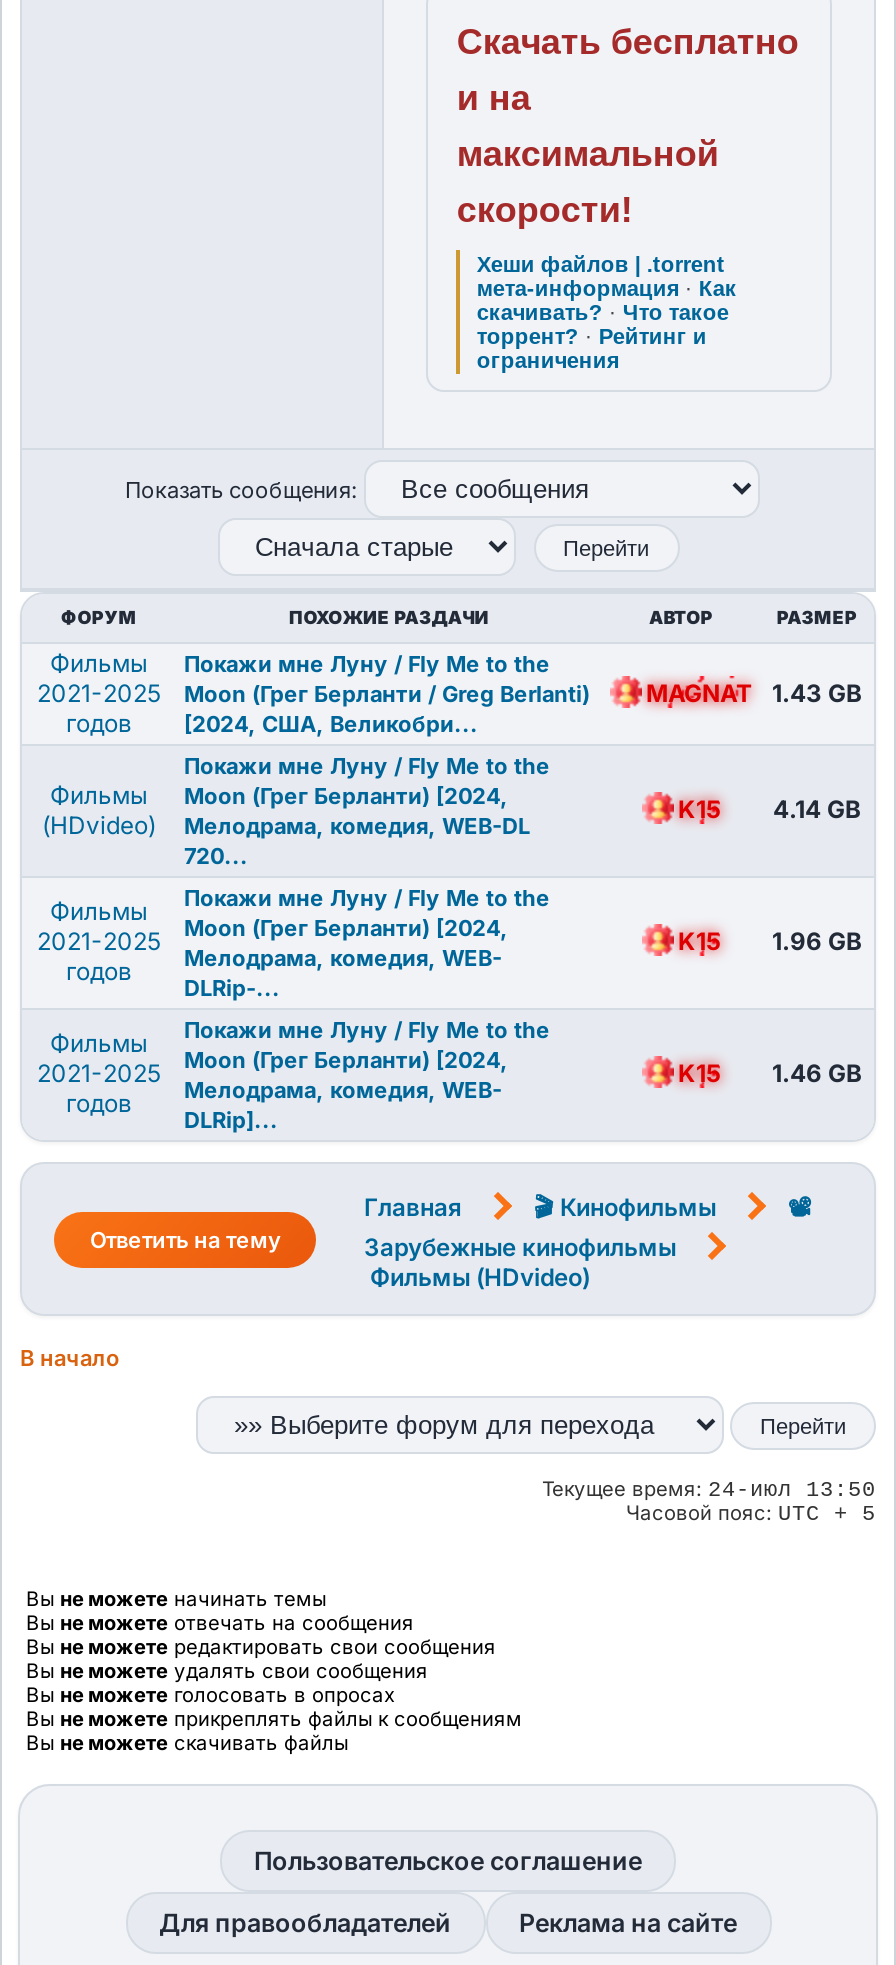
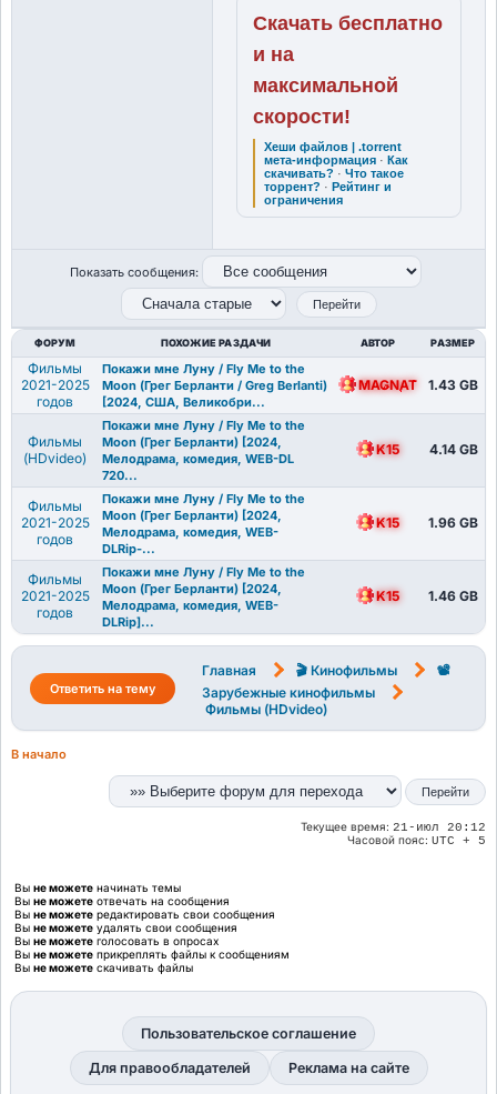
- Текущее время: 24-июл 13:50
+ Текущее время: 21-июл 20:12
